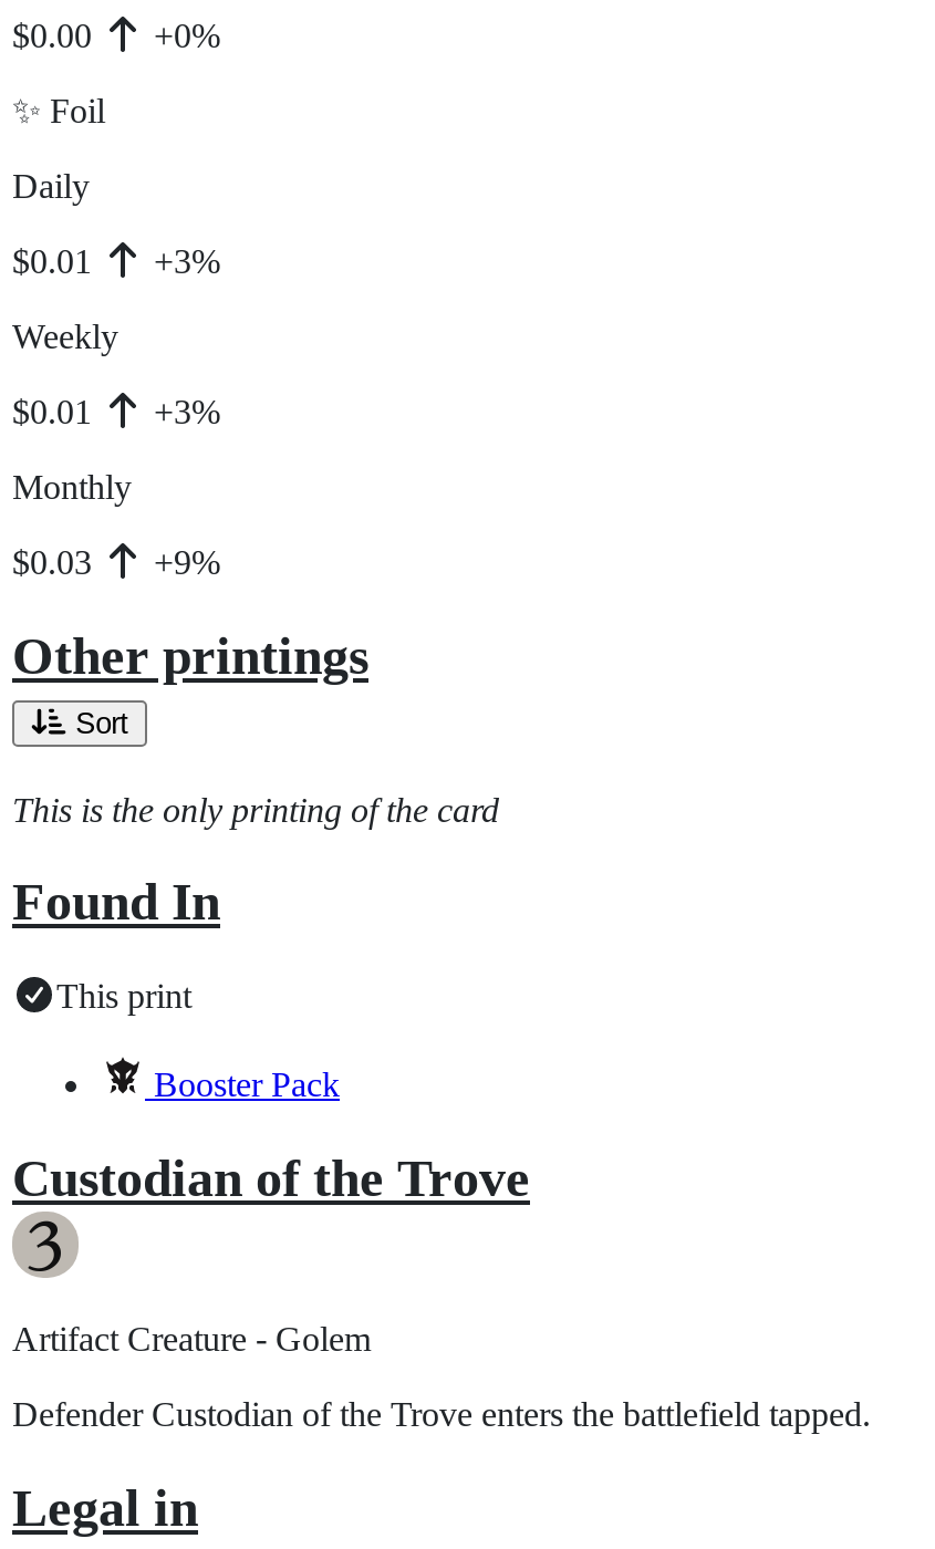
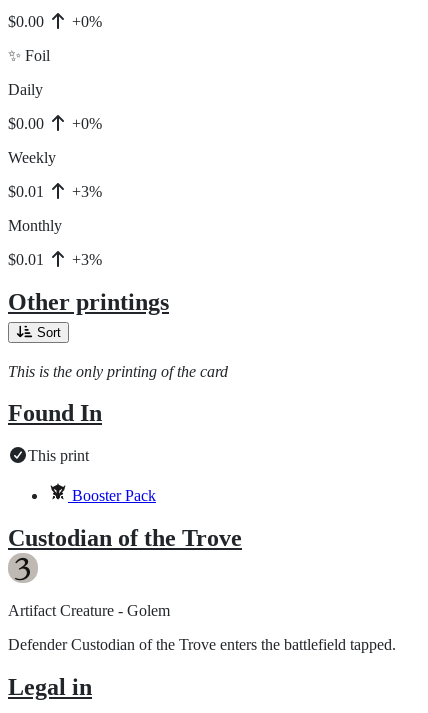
- $0.01
+ $0.00

- +3%
+ +0%

- $0.03
+ $0.01

- +9%
+ +3%
